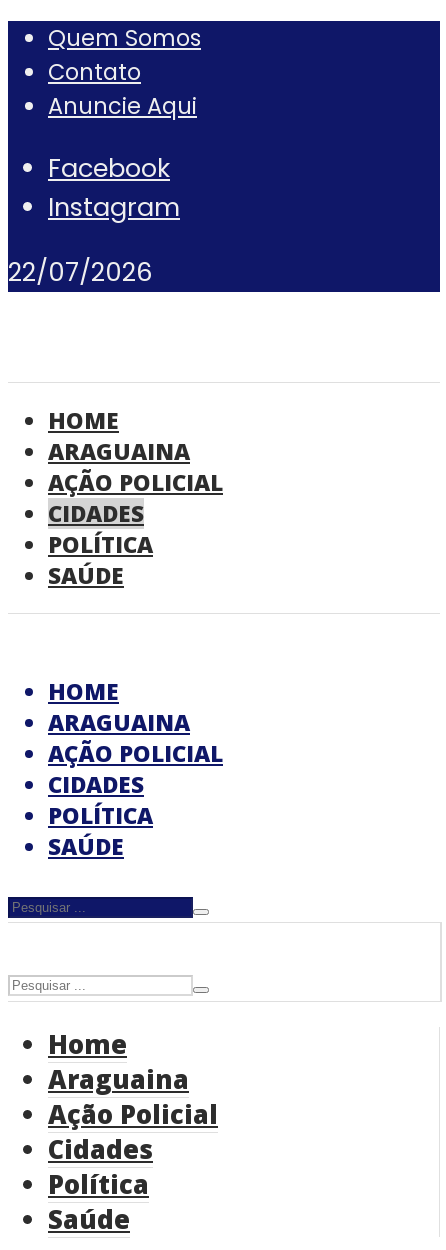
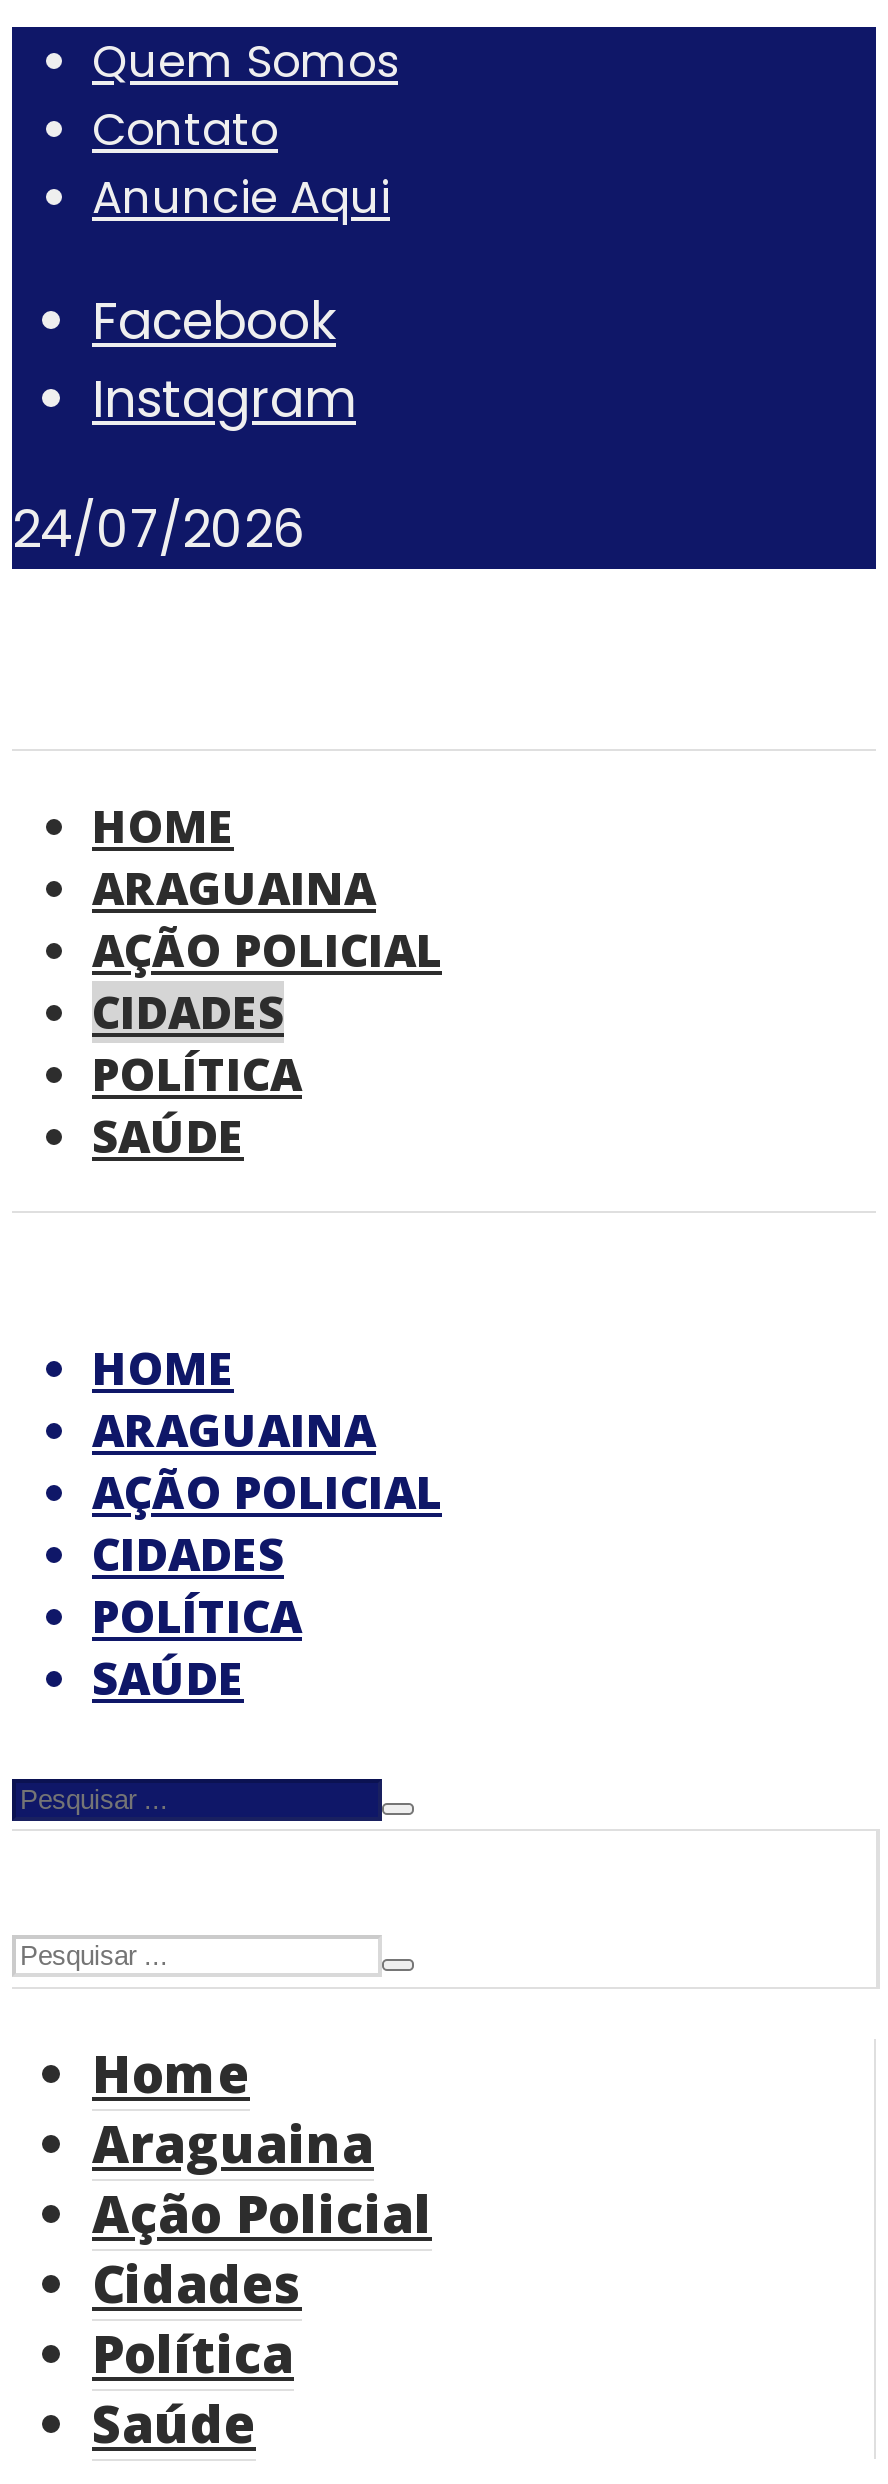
- 22/07/2026
+ 24/07/2026
